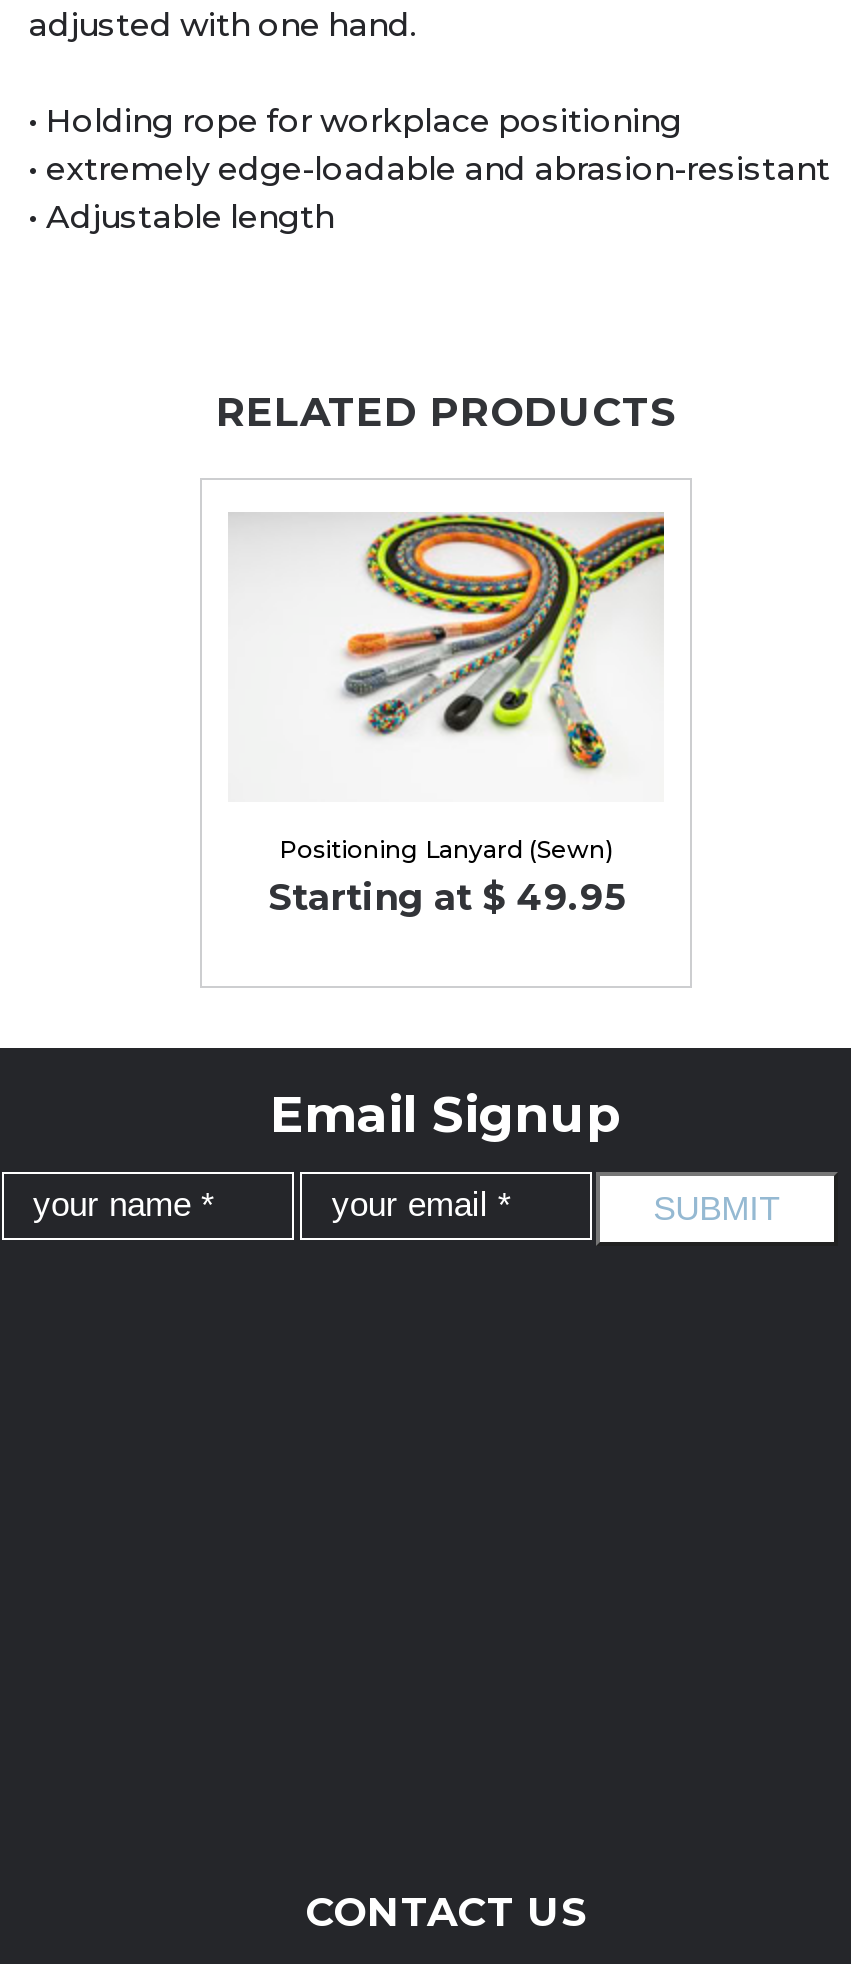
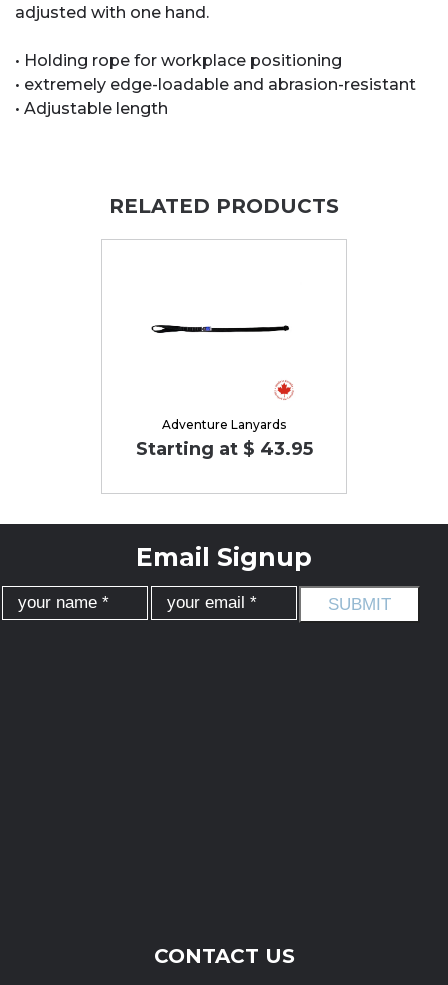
- [image]

- Positioning Lanyard (Sewn)
- Starting at $ 49.95
+ Adventure Lanyards
+ Starting at $ 43.95
